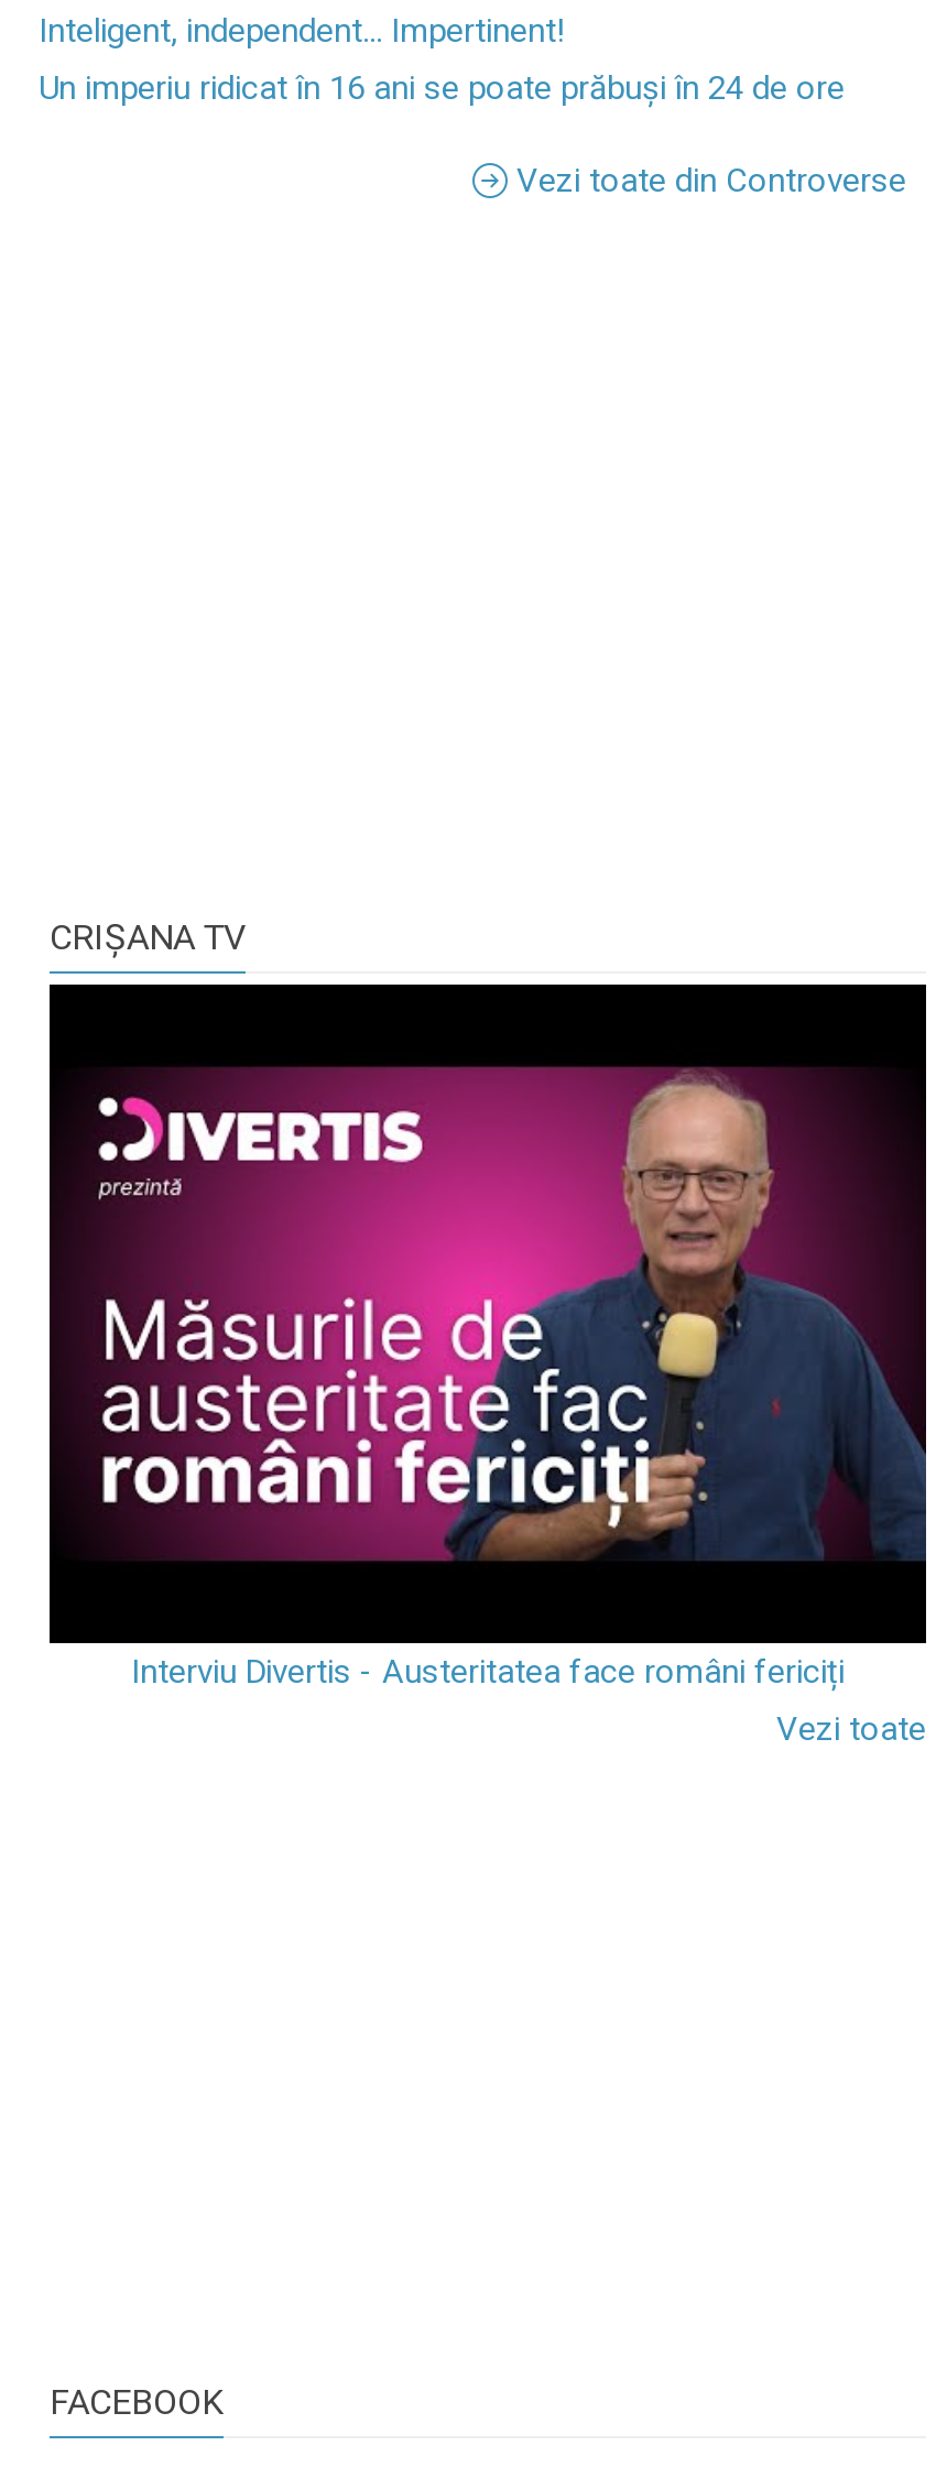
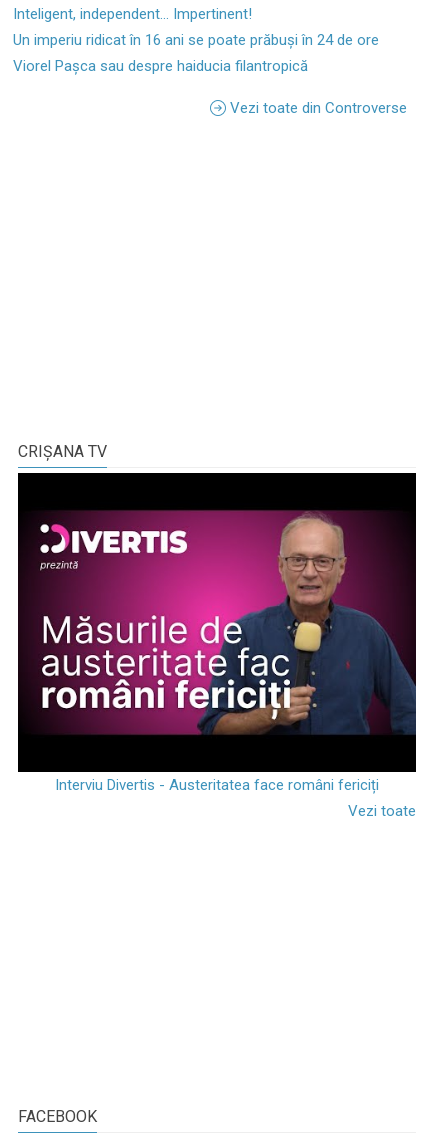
+ Viorel Pașca sau despre haiducia filantropică
